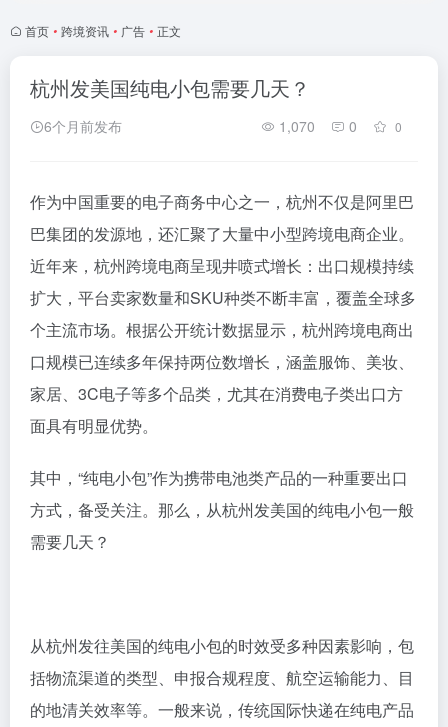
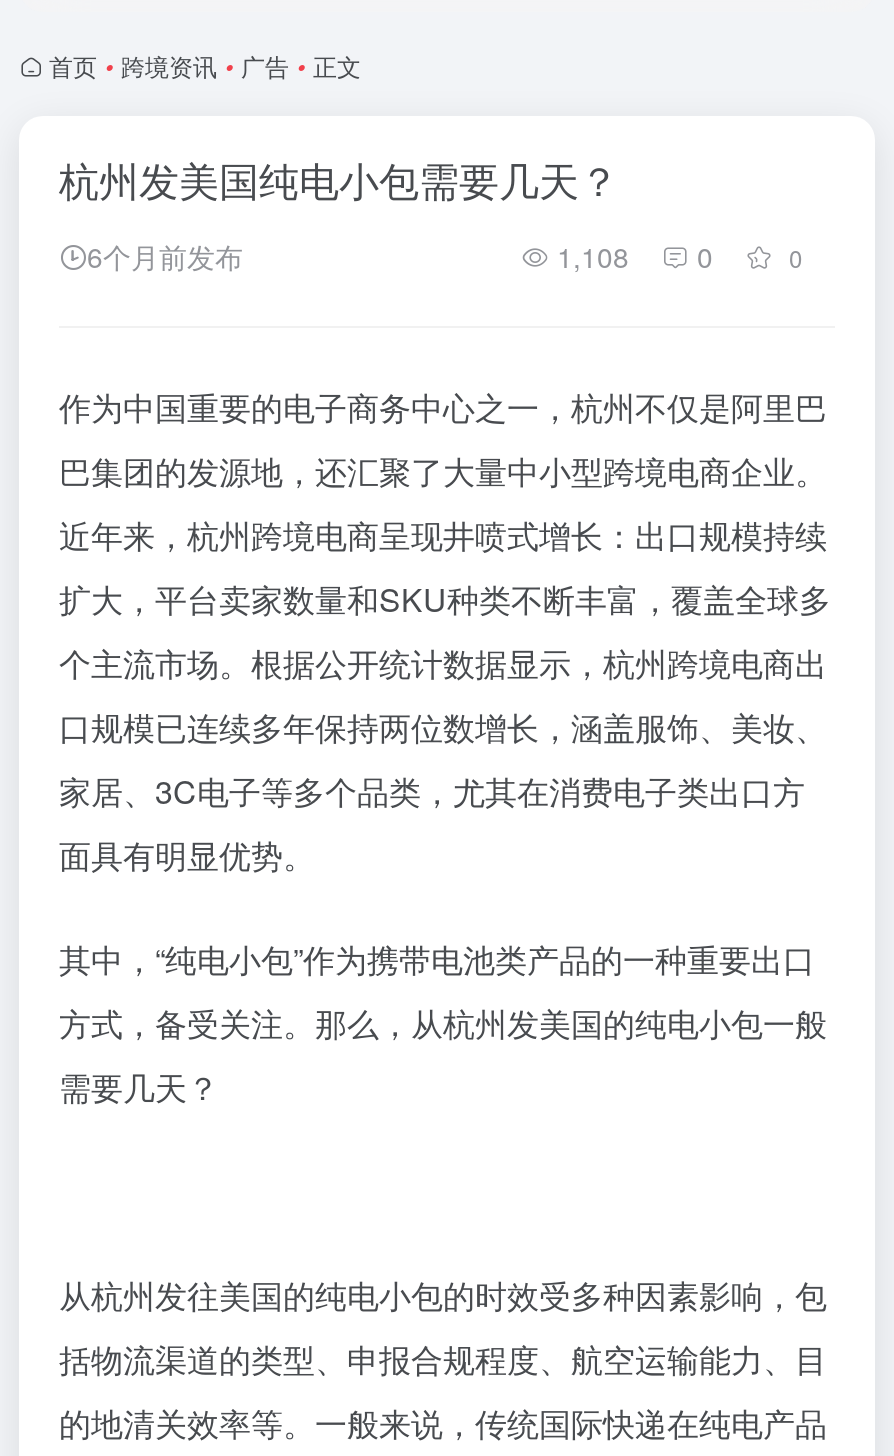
- 1,070 0
+ 1,108 0
